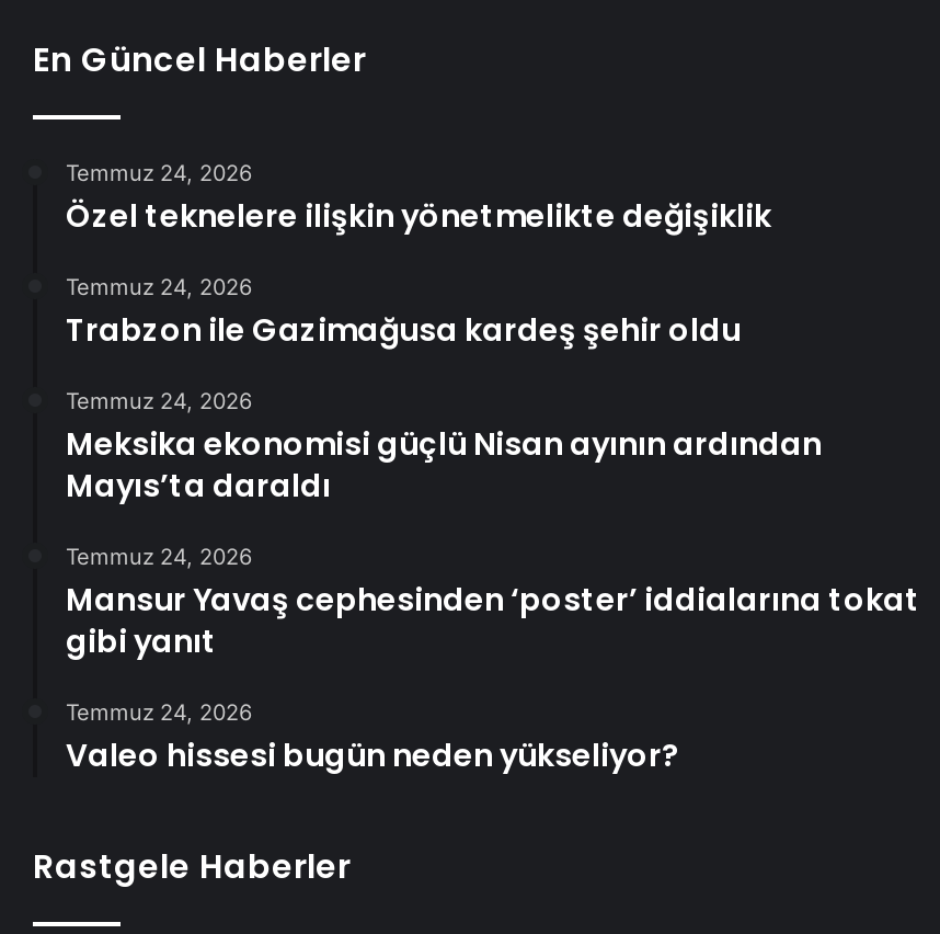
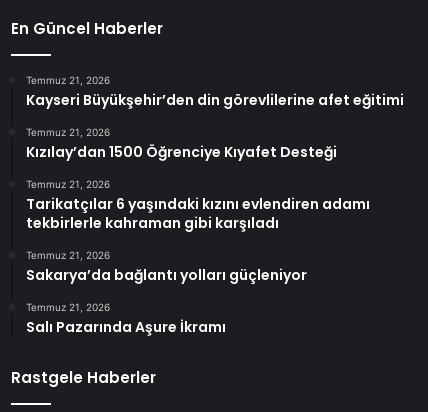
- Temmuz 24, 2026
- Özel teknelere ilişkin yönetmelikte değişiklik
+ Temmuz 21, 2026
+ Kayseri Büyükşehir’den din görevlilerine afet eğitimi

- Temmuz 24, 2026
- Trabzon ile Gazimağusa kardeş şehir oldu
+ Temmuz 21, 2026
+ Kızılay’dan 1500 Öğrenciye Kıyafet Desteği

- Temmuz 24, 2026
- Meksika ekonomisi güçlü Nisan ayının ardından
- Mayıs’ta daraldı
+ Temmuz 21, 2026
+ Tarikatçılar 6 yaşındaki kızını evlendiren adamı
+ tekbirlerle kahraman gibi karşıladı

- Temmuz 24, 2026
- Mansur Yavaş cephesinden ‘poster’ iddialarına tokat
- gibi yanıt
+ Temmuz 21, 2026
+ Sakarya’da bağlantı yolları güçleniyor

- Temmuz 24, 2026
- Valeo hissesi bugün neden yükseliyor?
+ Temmuz 21, 2026
+ Salı Pazarında Aşure İkramı
